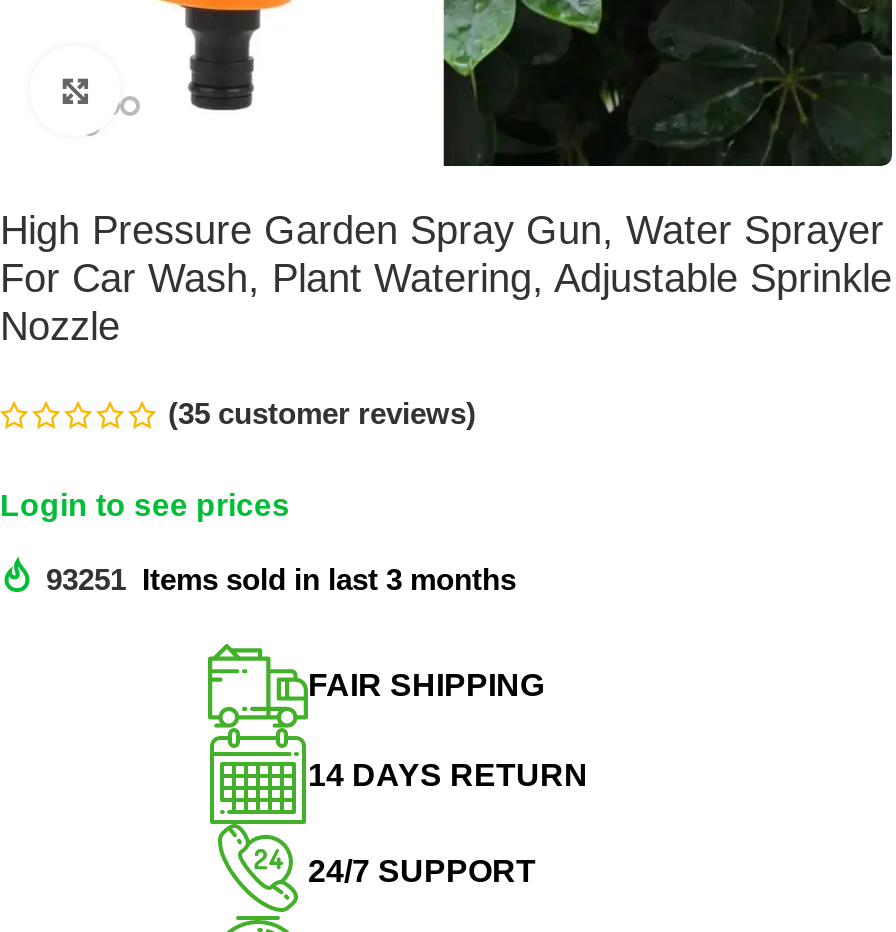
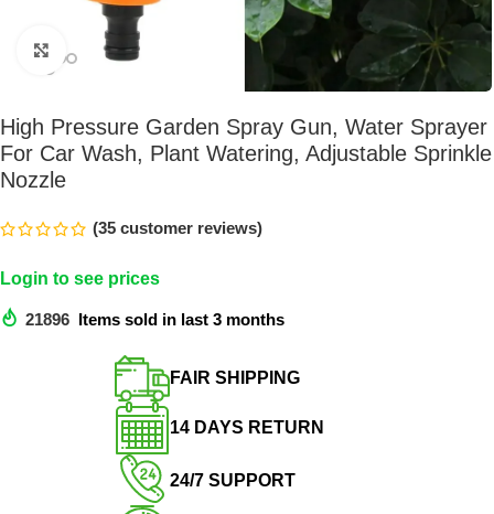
- 93251 Items sold in last 3 months
+ 21896 Items sold in last 3 months
